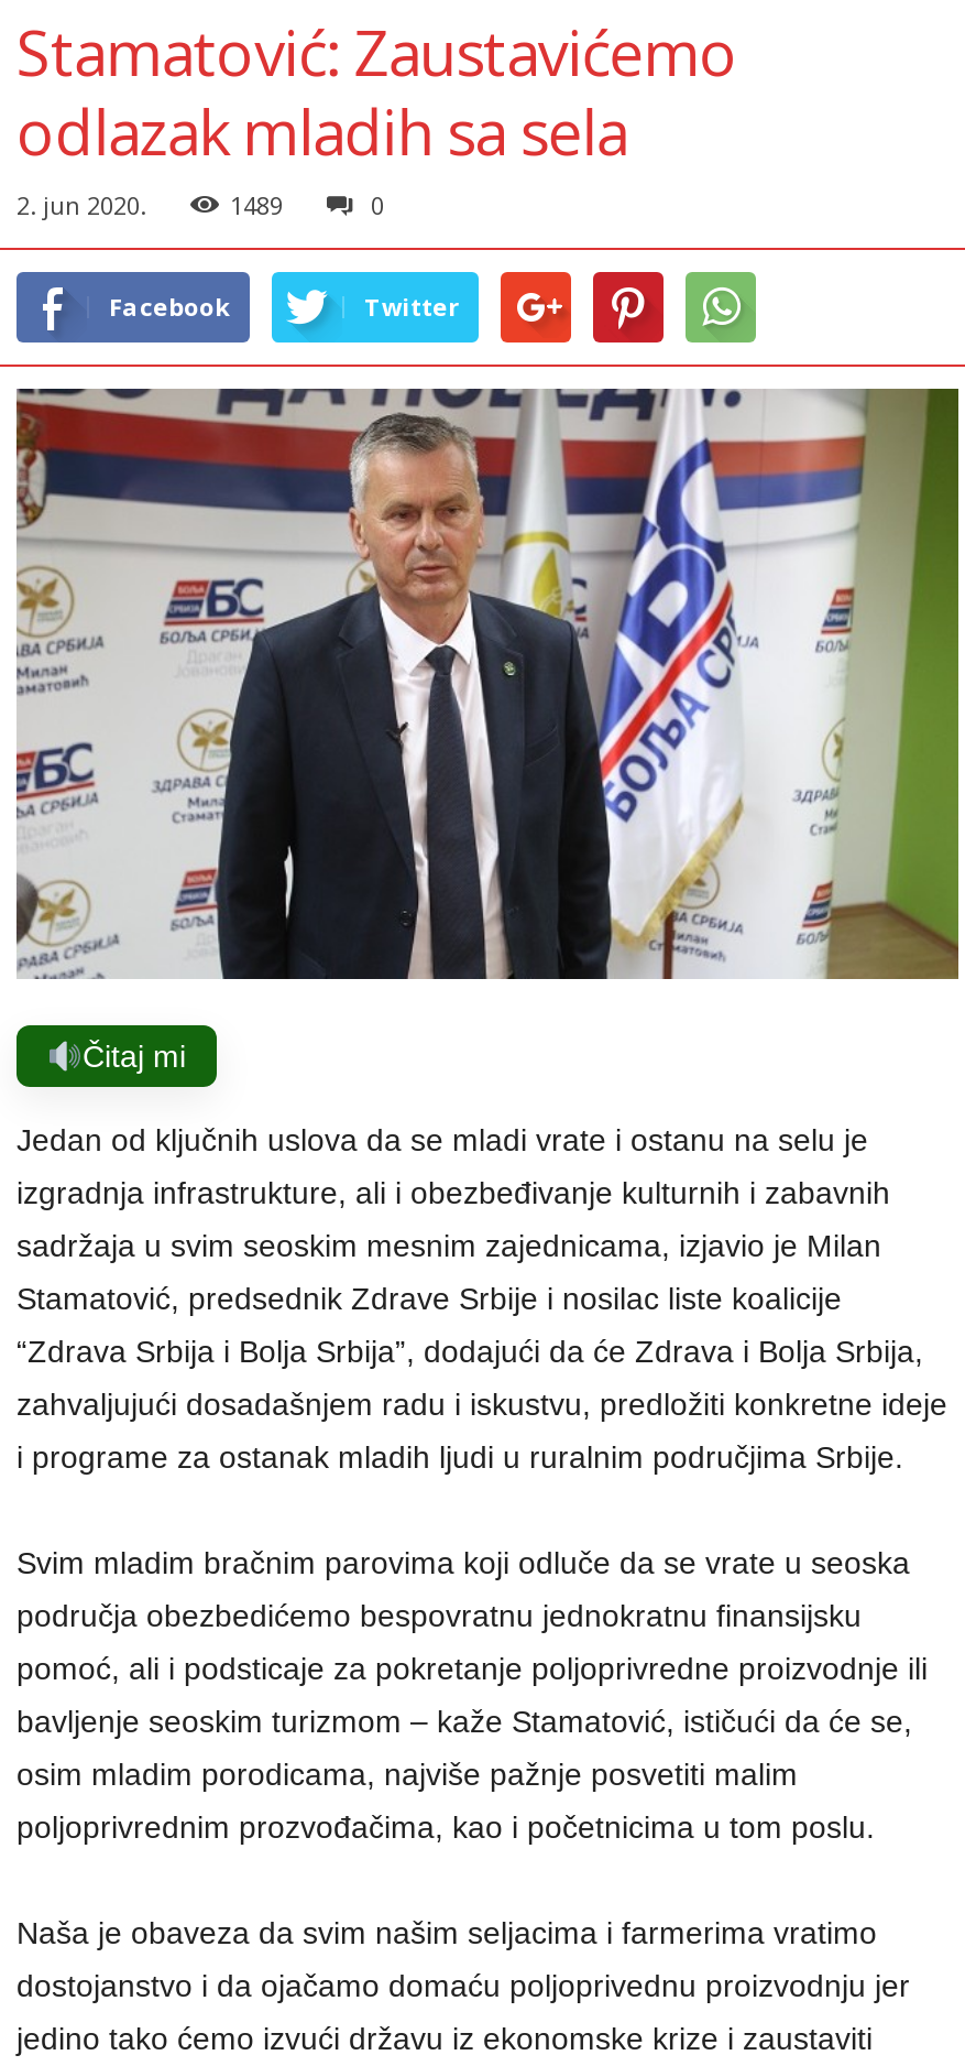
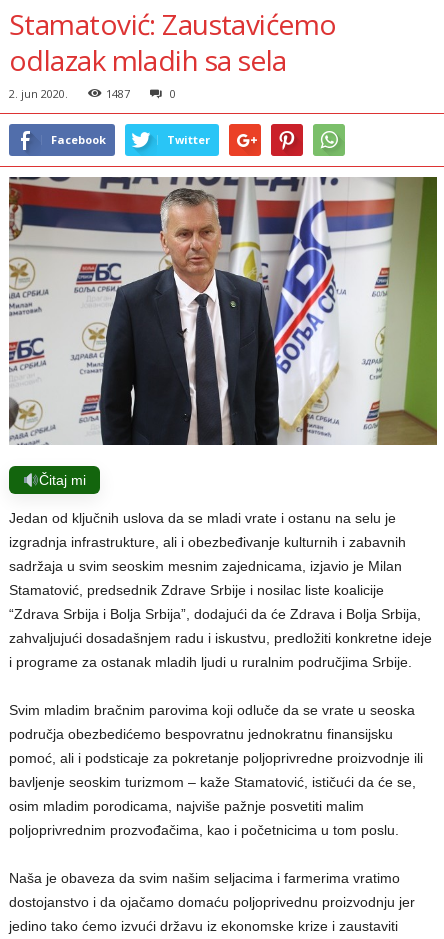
- 1489
+ 1487
